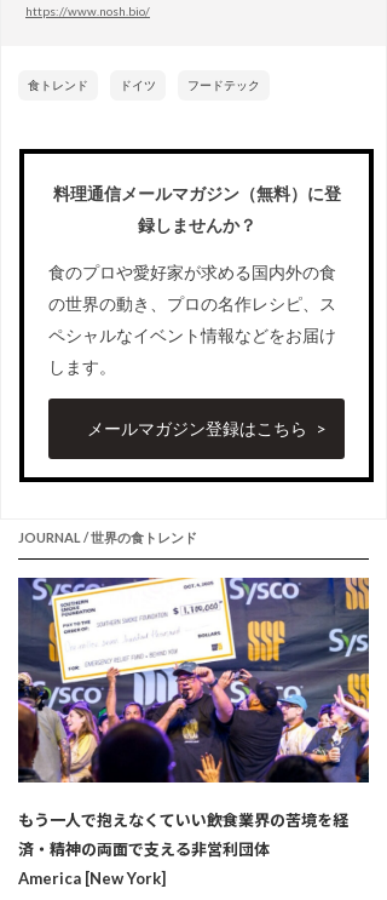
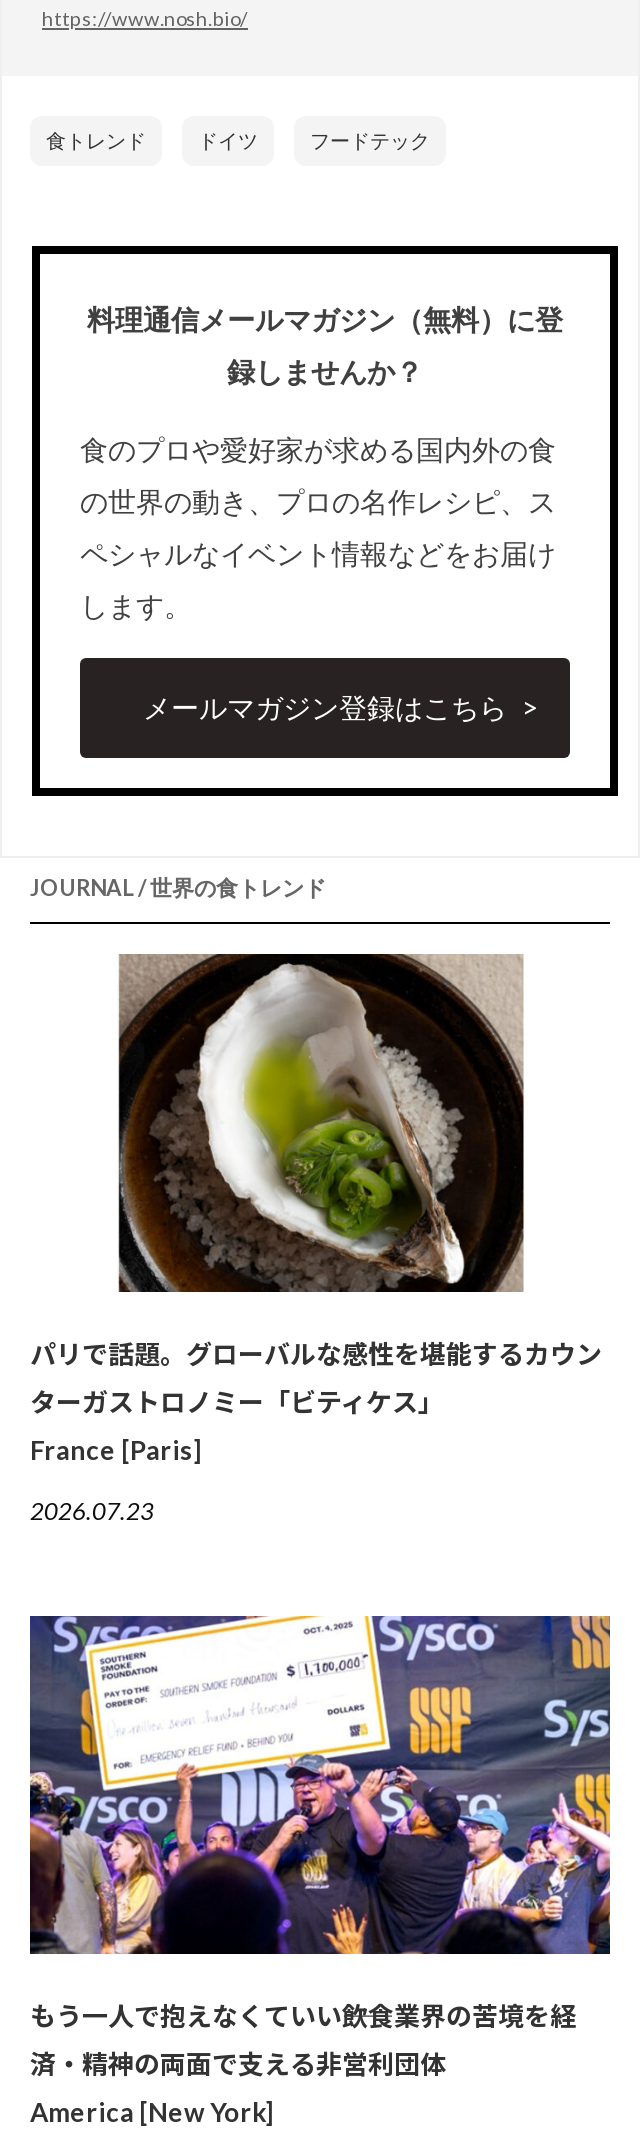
+ [image]
+ パリで話題。グローバルな感性を堪能するカウン
+ ターガストロノミー「ビティケス」
+ France [Paris]
+ 2026.07.23
